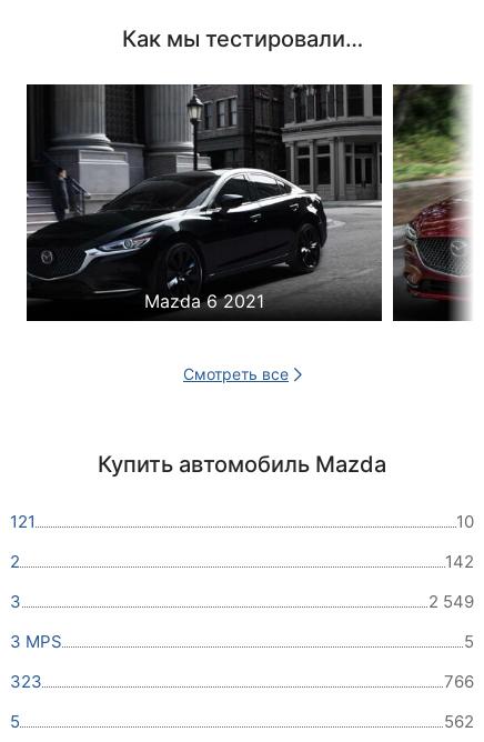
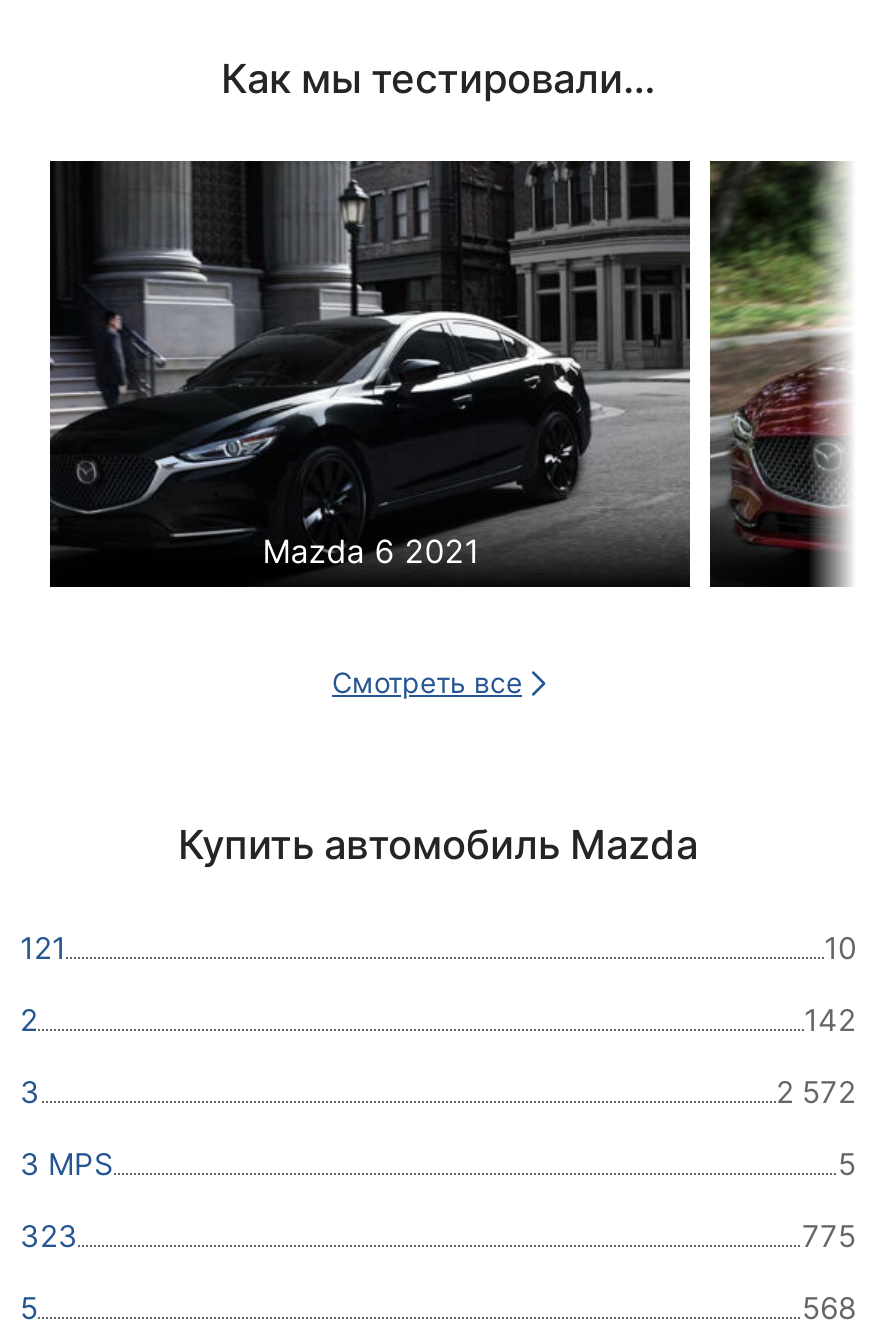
- 2 549
+ 2 572

- 766
+ 775

- 562
+ 568
